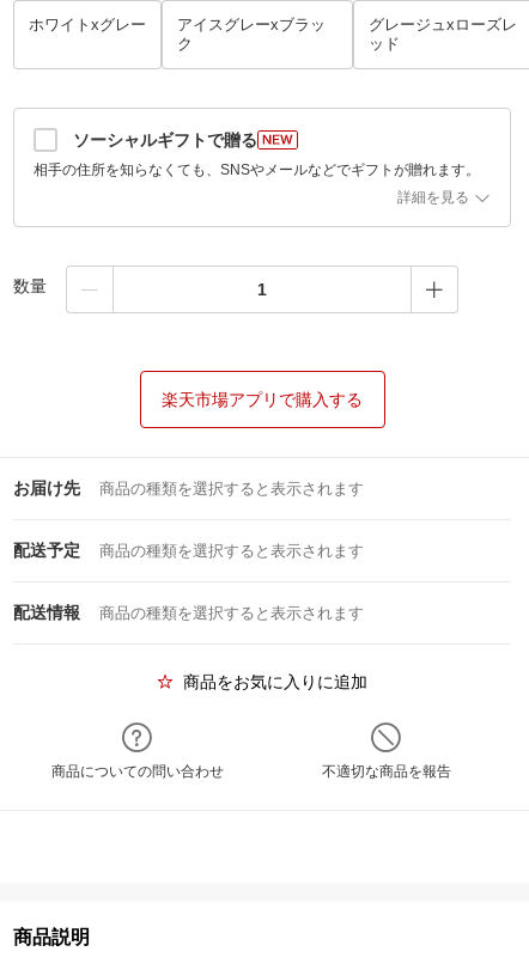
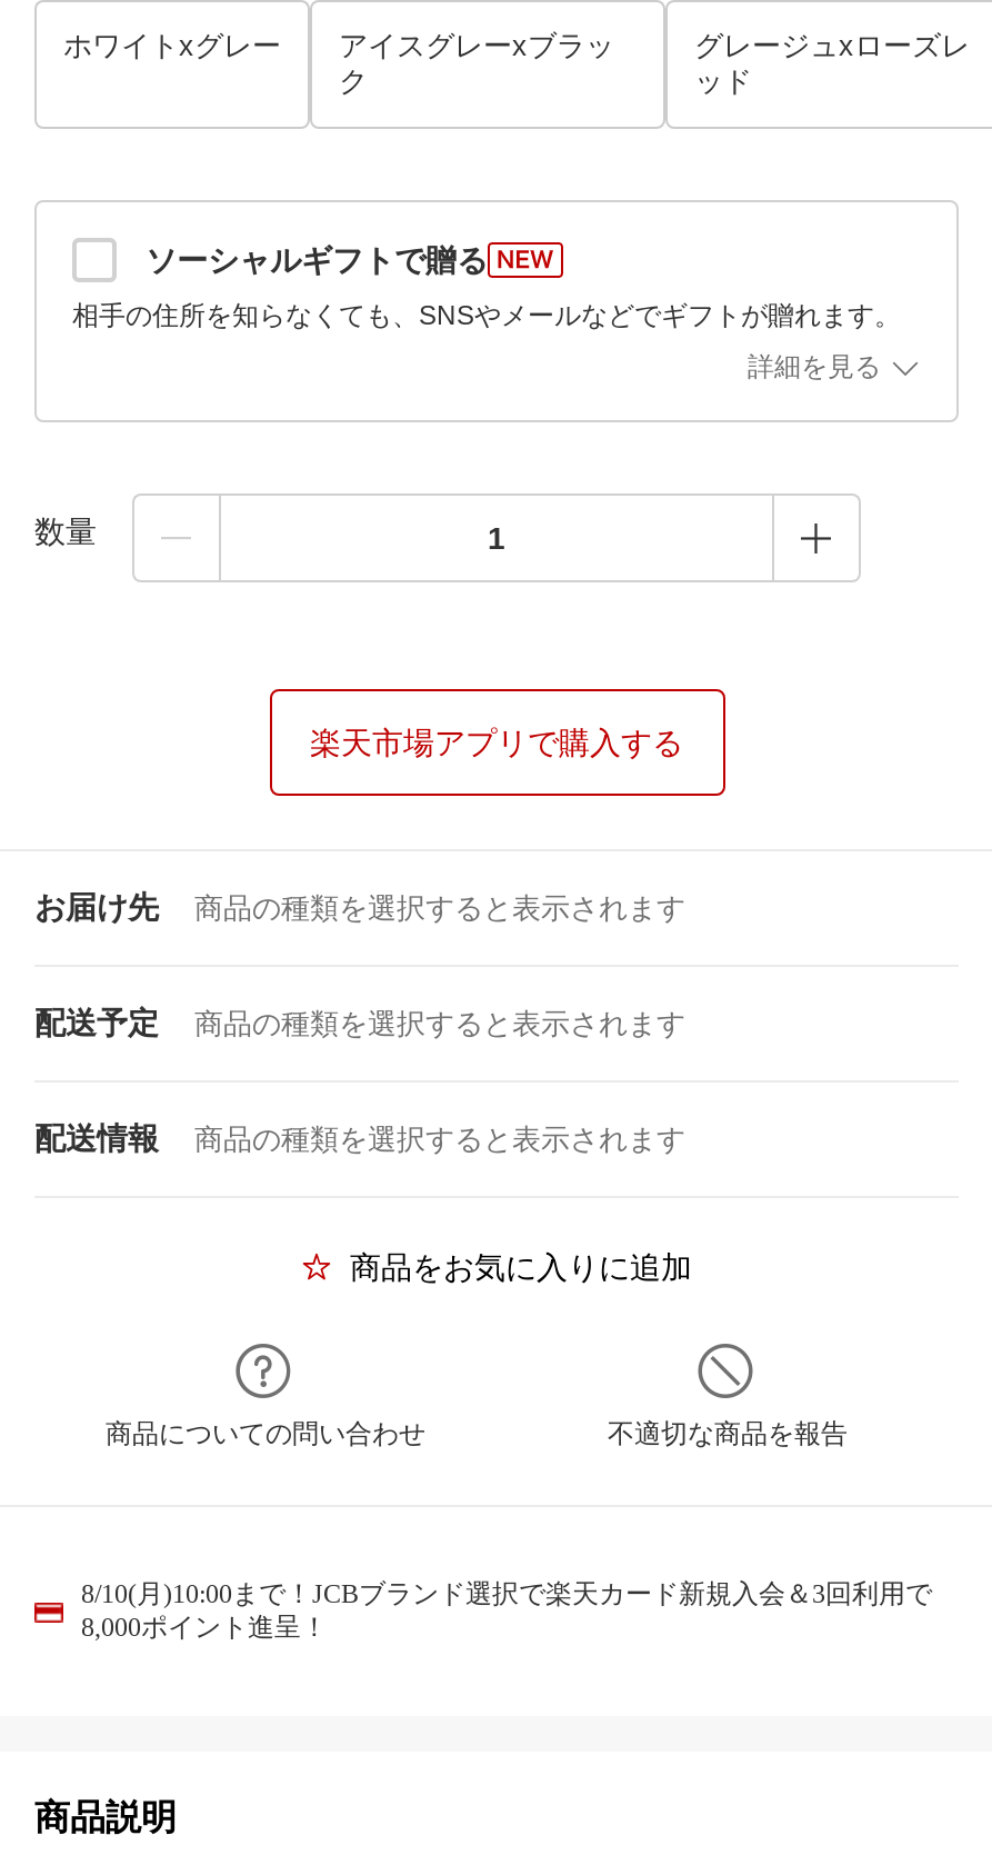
+ 8/10(月)10:00まで！JCBブランド選択で楽天カード新規入会＆3回利用で
+ 8,000ポイント進呈！
